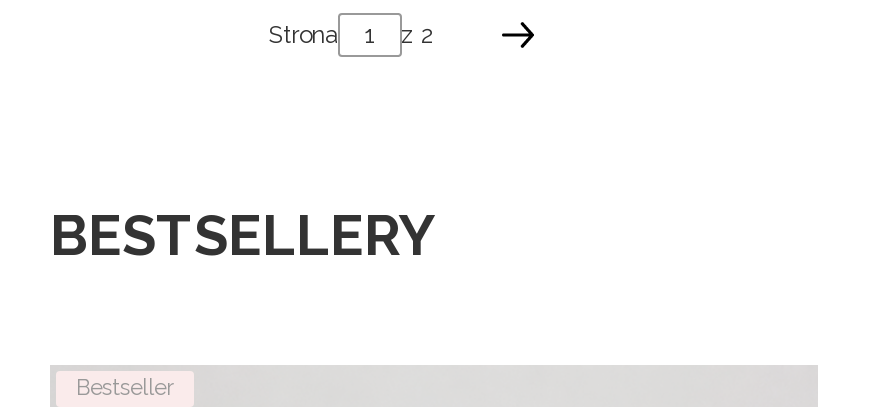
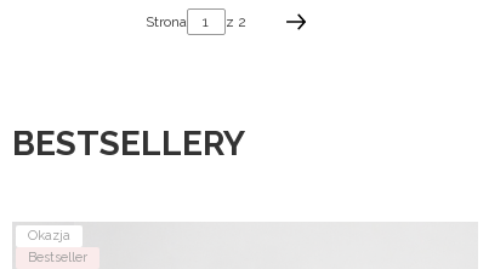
+ Okazja
